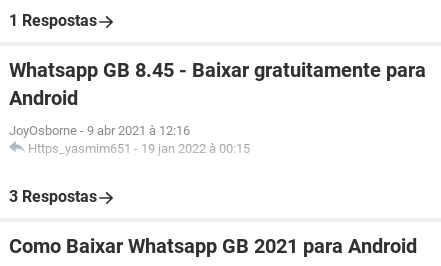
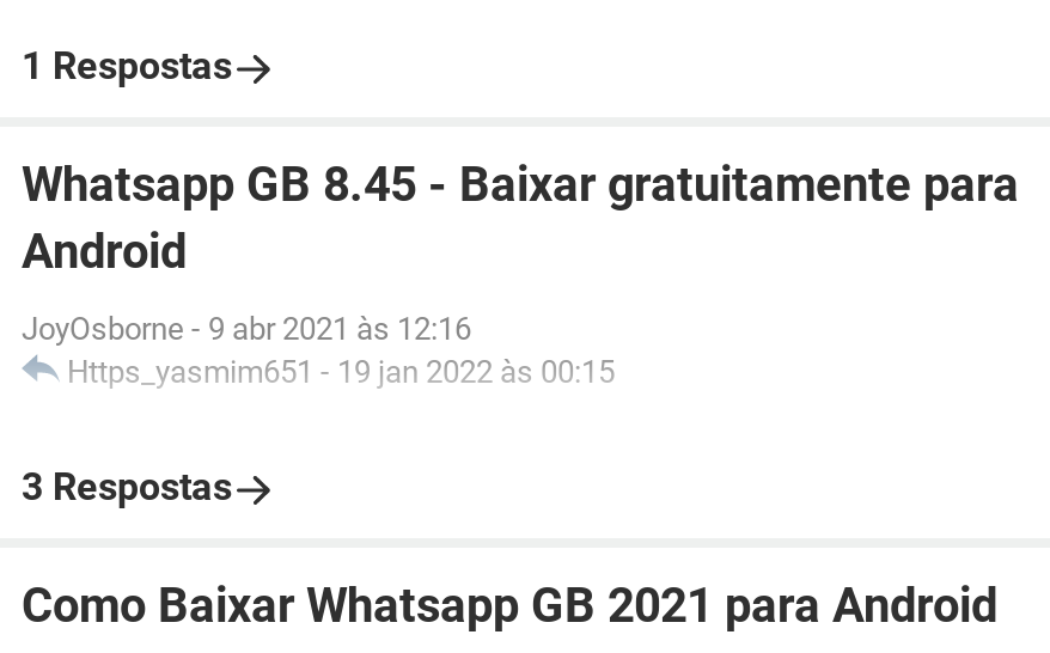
- JoyOsborne - 9 abr 2021 à 12:16
+ JoyOsborne - 9 abr 2021 às 12:16

- Https_yasmim651 - 19 jan 2022 à 00:15
+ Https_yasmim651 - 19 jan 2022 às 00:15
